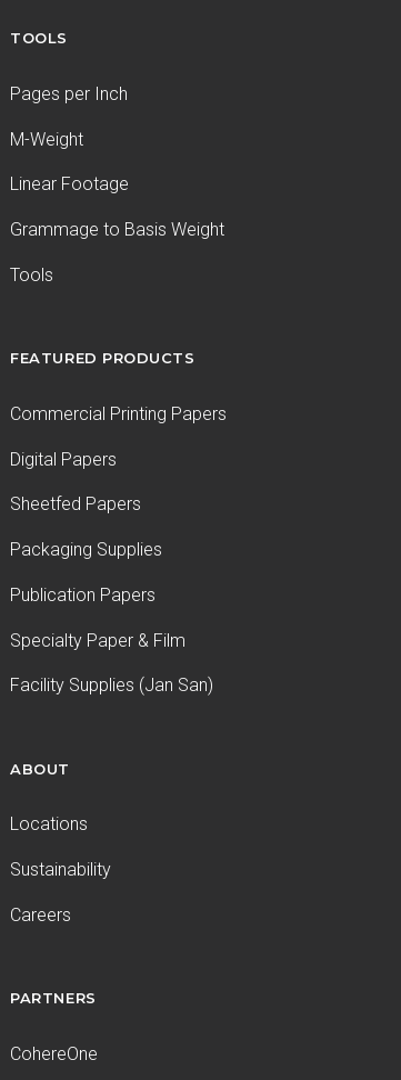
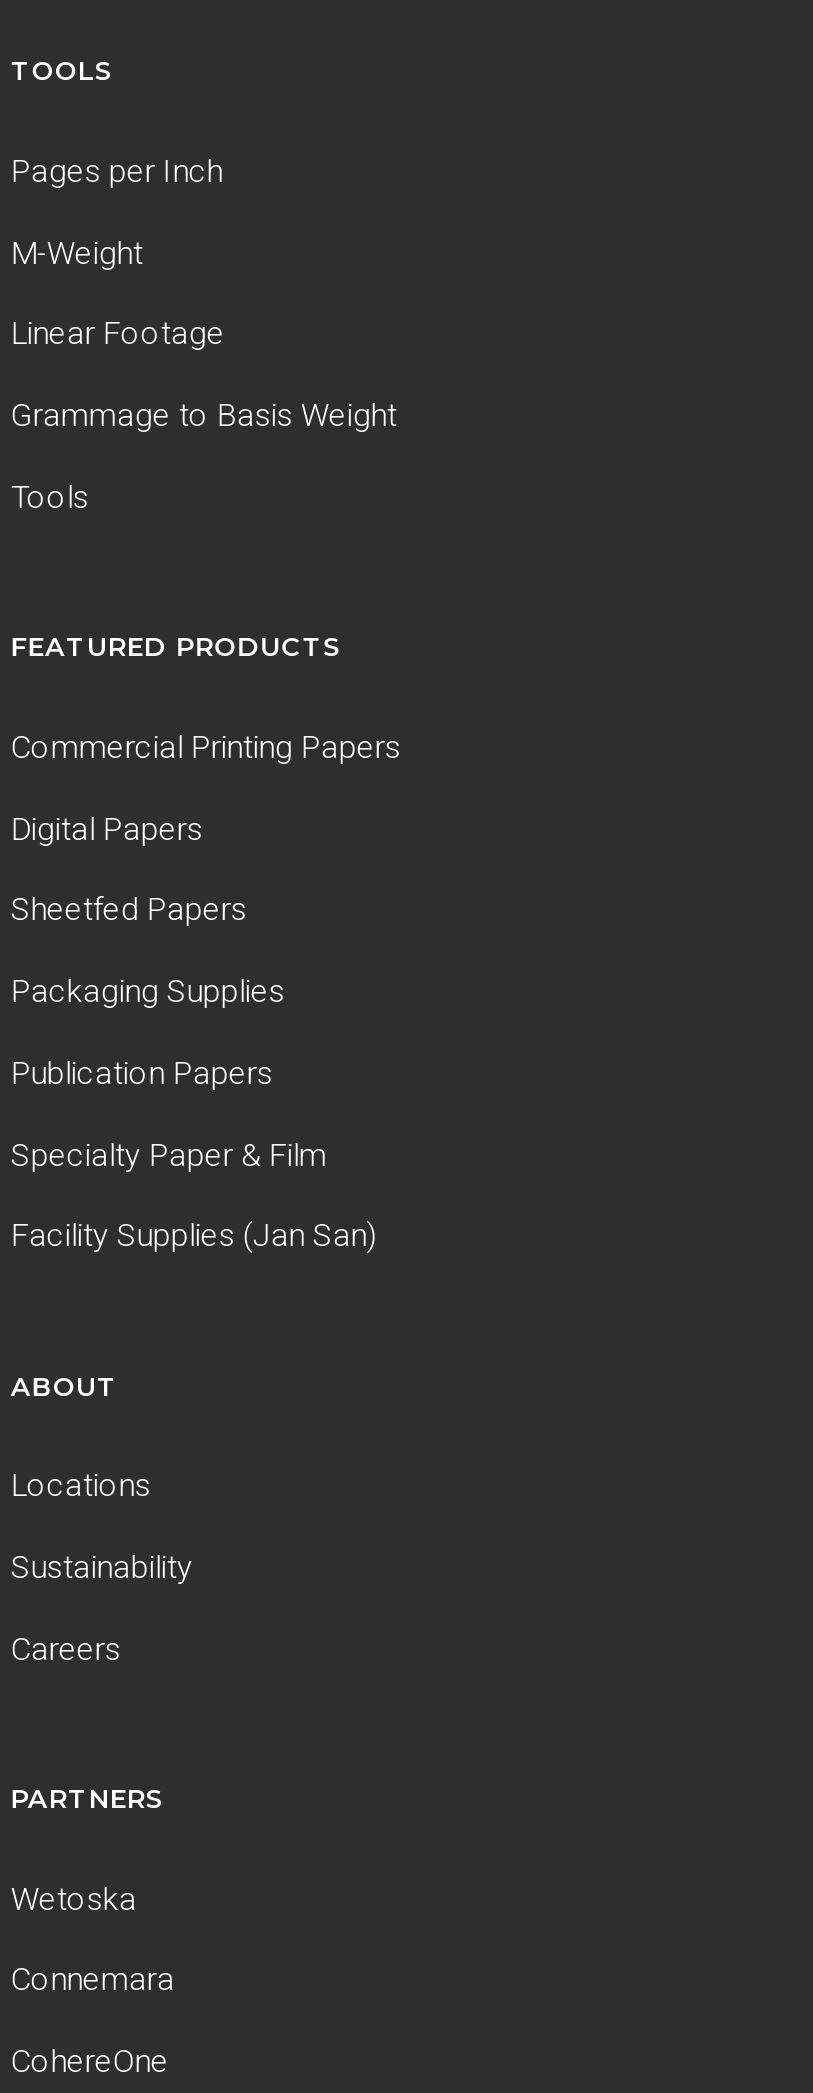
+ Wetoska
+ Connemara
